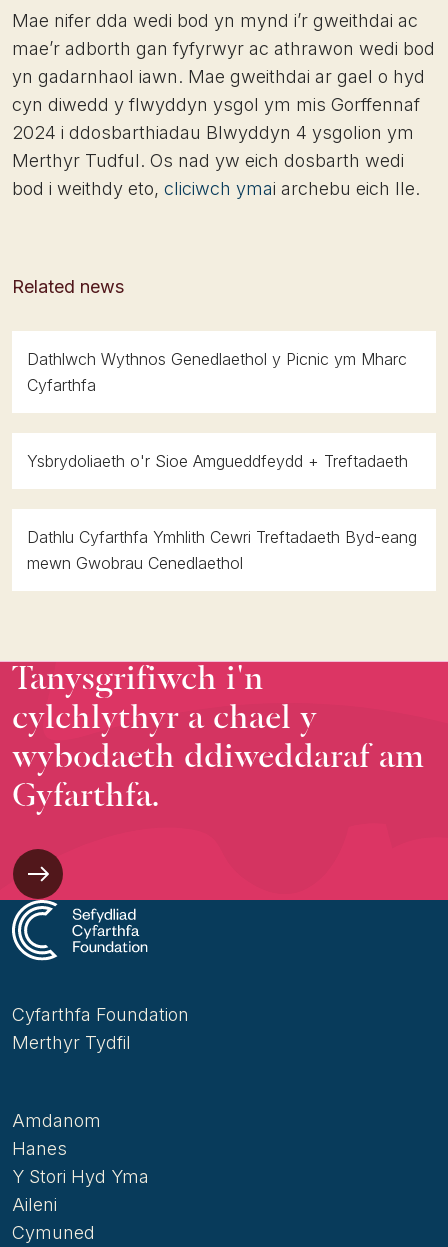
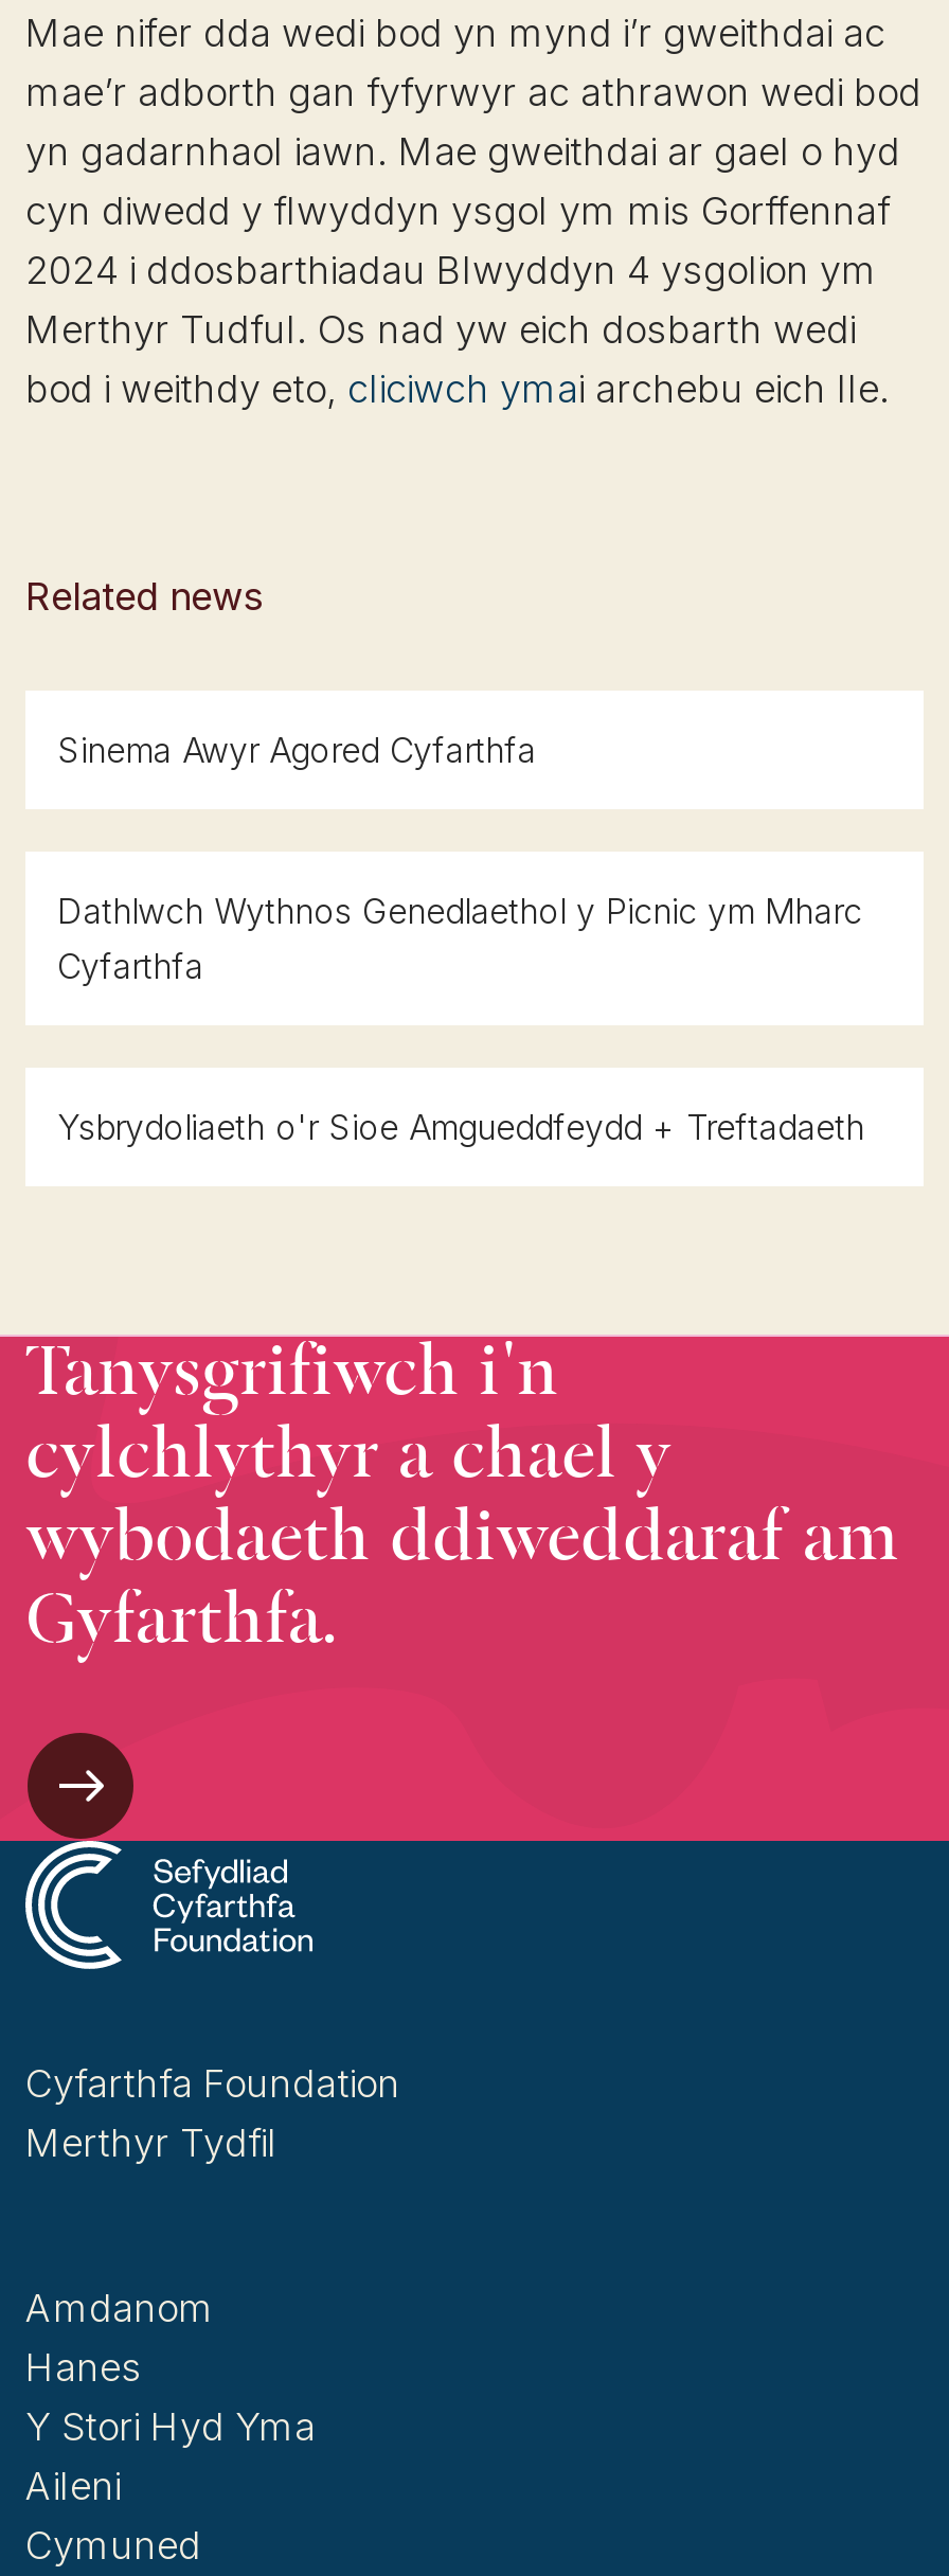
+ Sinema Awyr Agored Cyfarthfa

moved down: Dathlwch Wythnos Genedlaethol y Picnic ym Mharc | Cyfarthfa | Ysbrydoliaeth o'r Sioe Amgueddfeydd + Treftadaeth

- Dathlu Cyfarthfa Ymhlith Cewri Treftadaeth Byd-eang
- mewn Gwobrau Cenedlaethol
